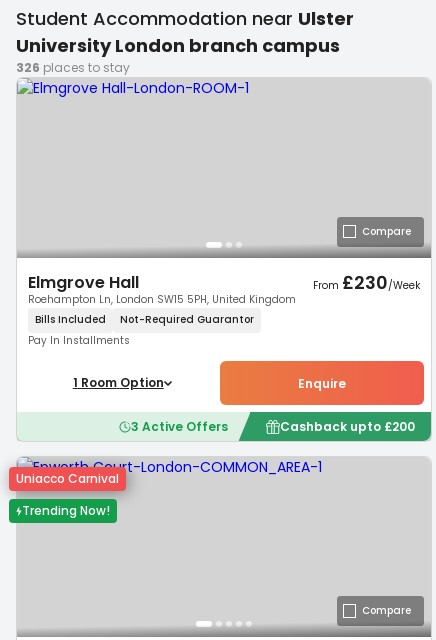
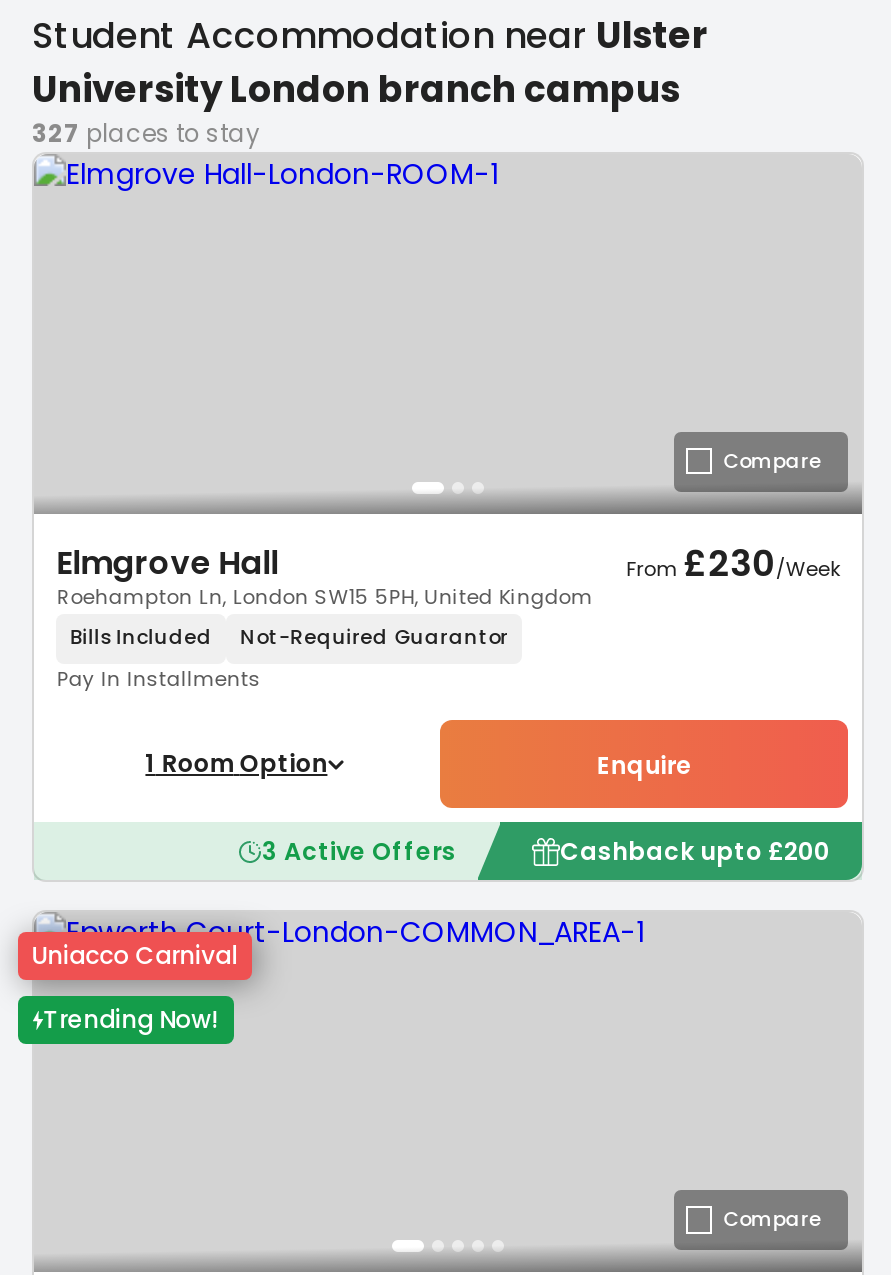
- 326 places to stay
+ 327 places to stay
